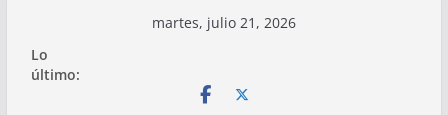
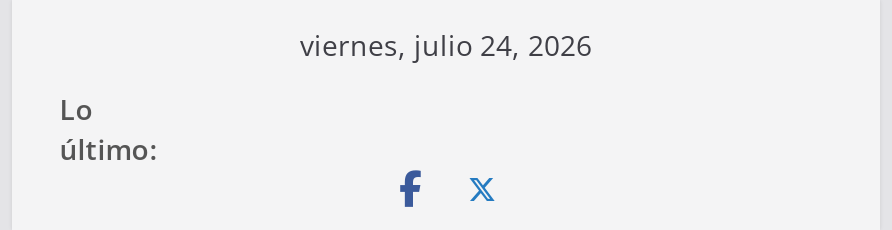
- martes, julio 21, 2026
+ viernes, julio 24, 2026
